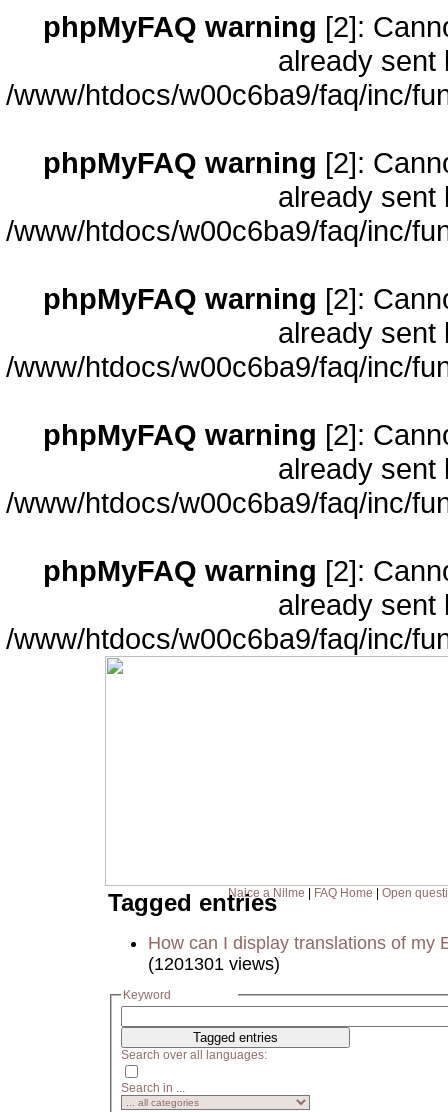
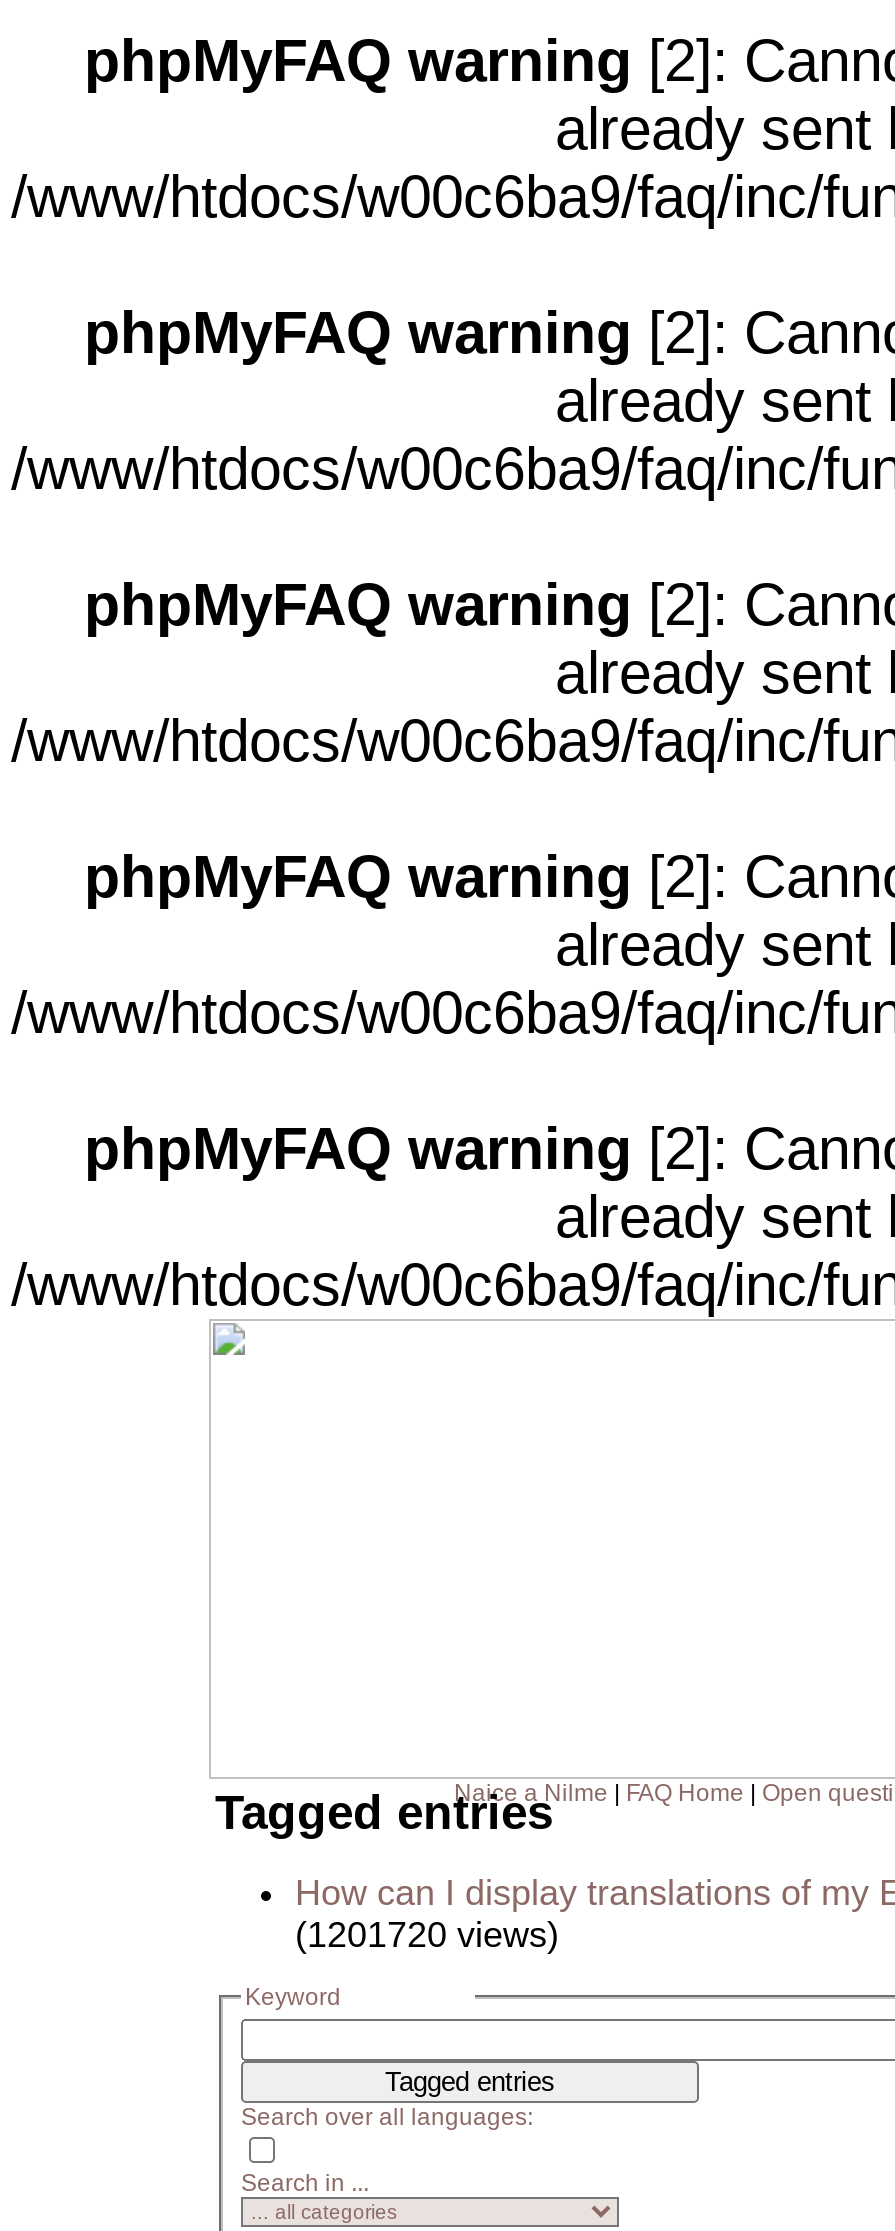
- (1201301 views)
+ (1201720 views)
